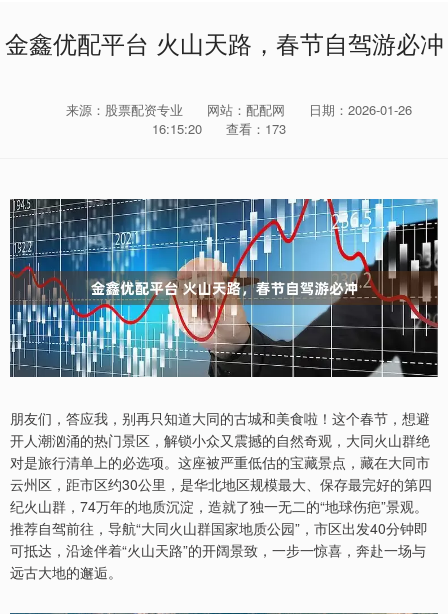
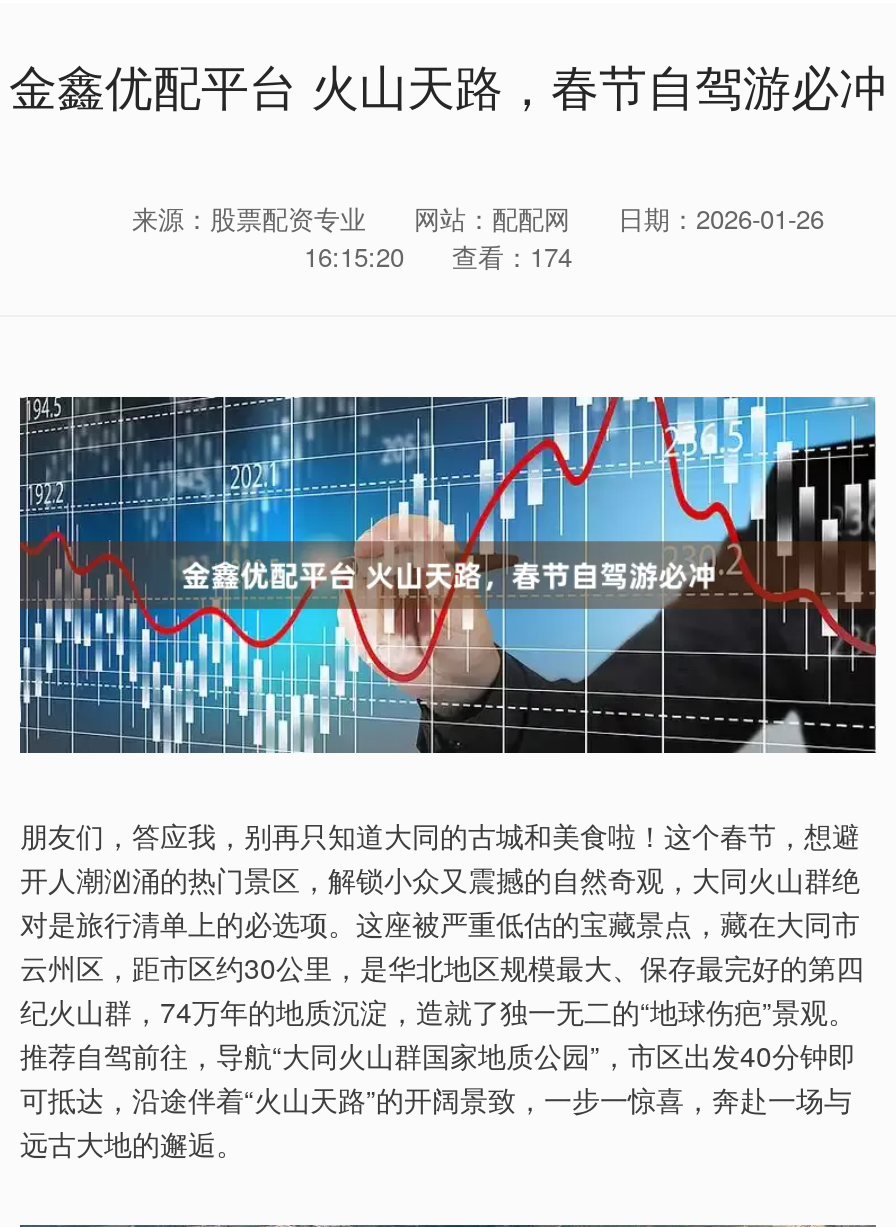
- 16:15:20 查看：173
+ 16:15:20 查看：174
